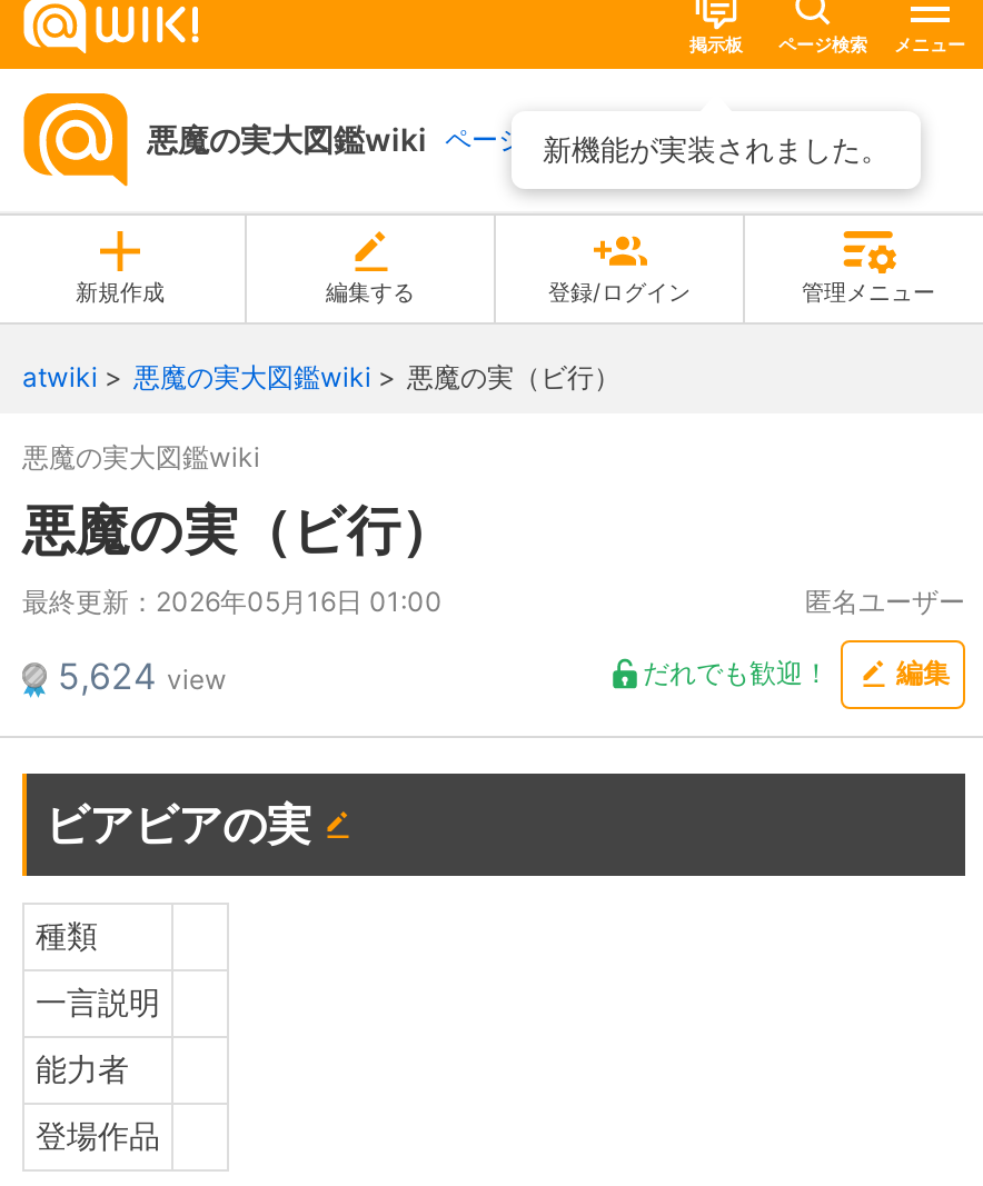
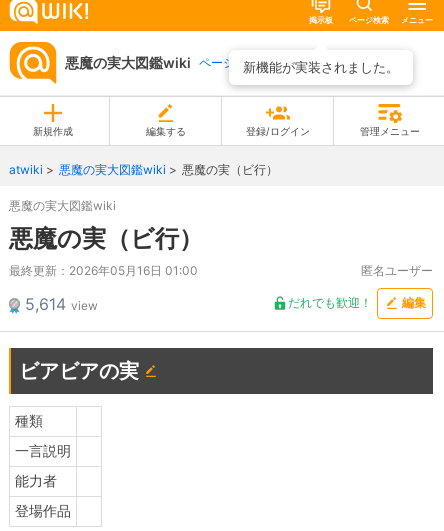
- 5,624 view
+ 5,614 view
